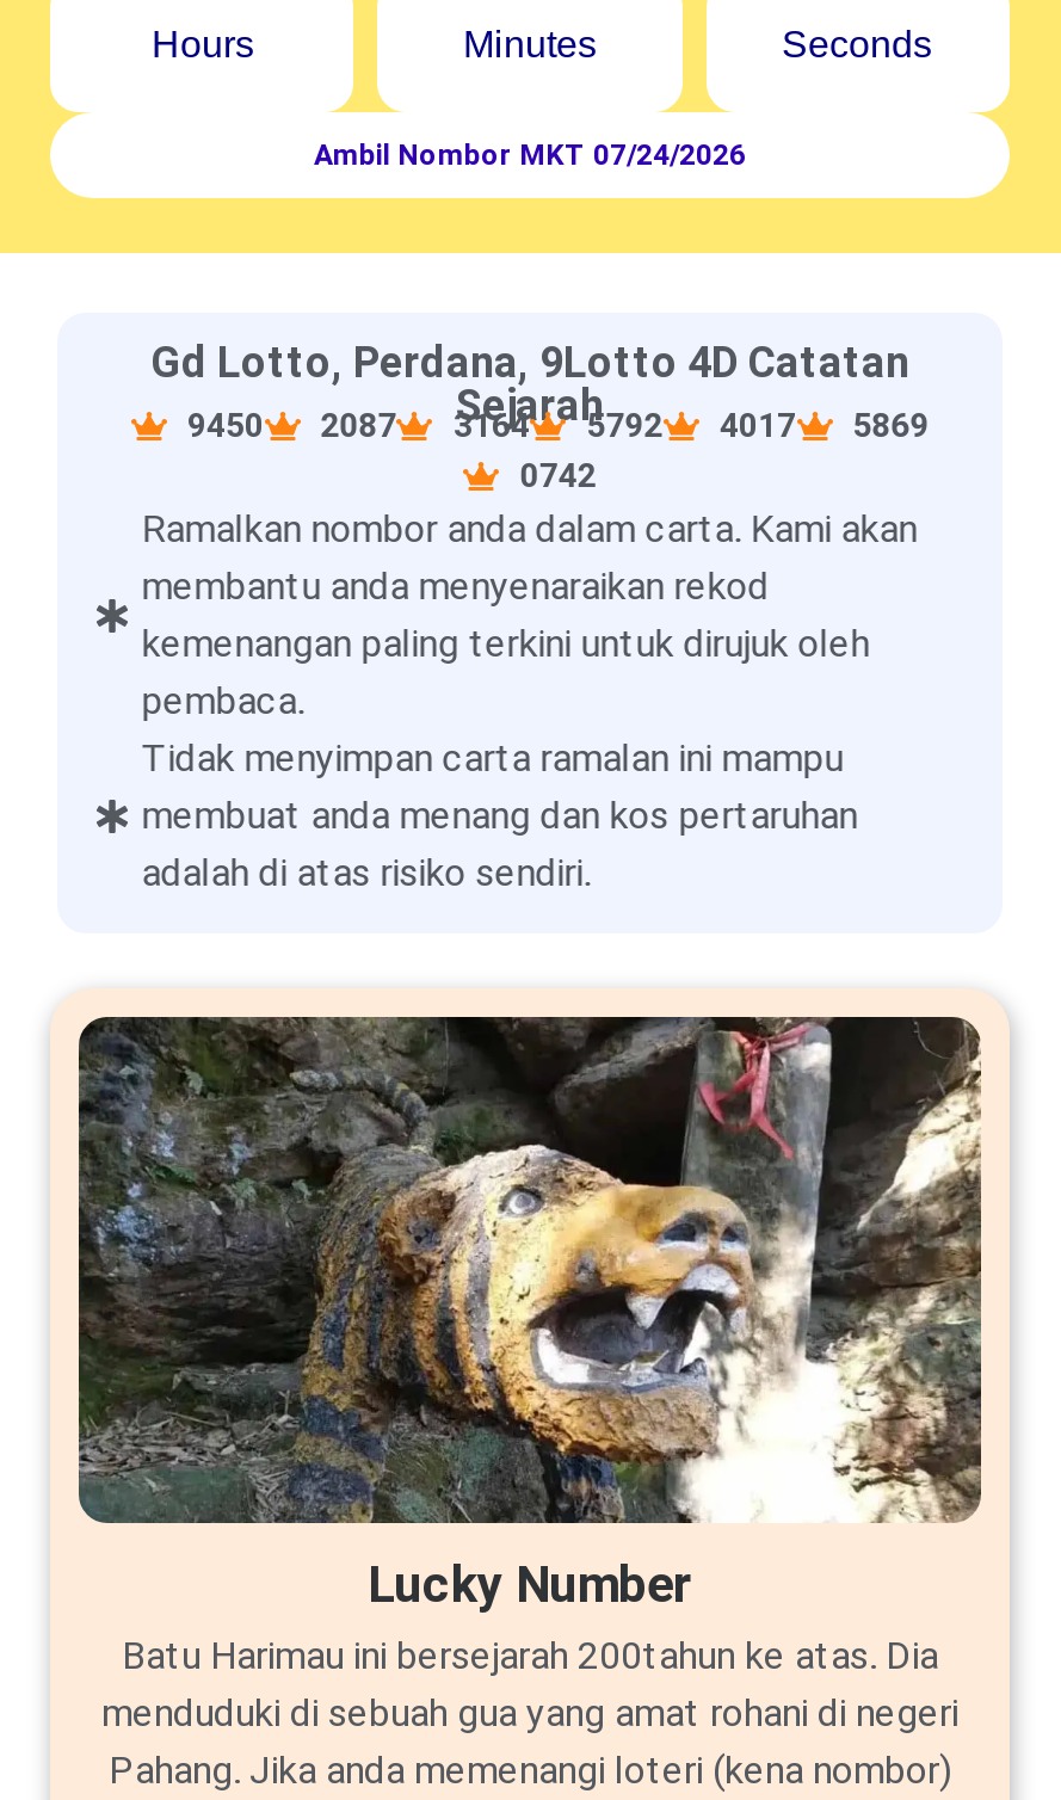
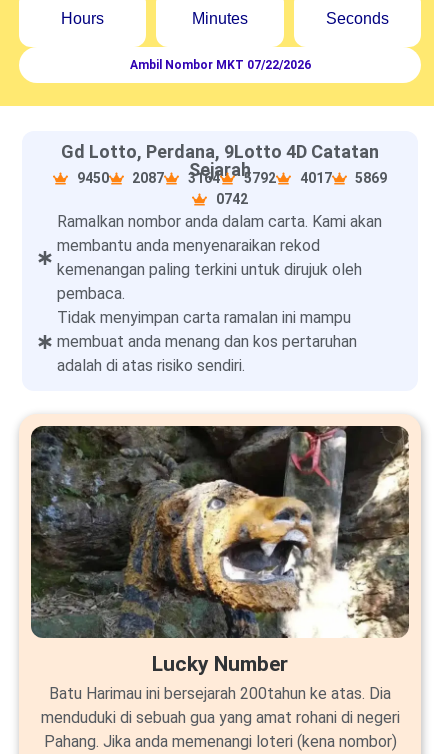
- Ambil Nombor MKT 07/24/2026
+ Ambil Nombor MKT 07/22/2026
